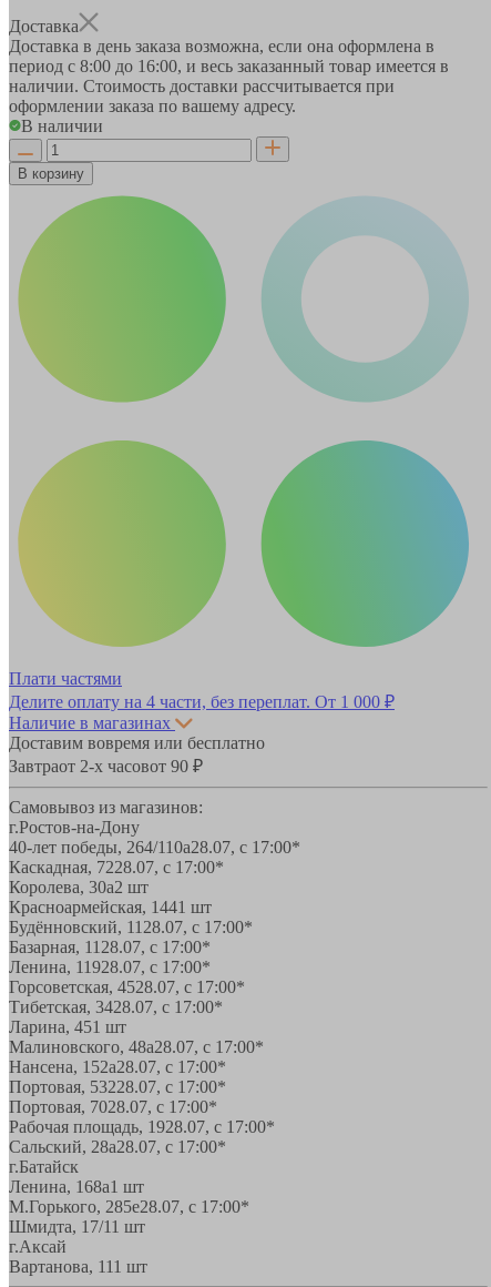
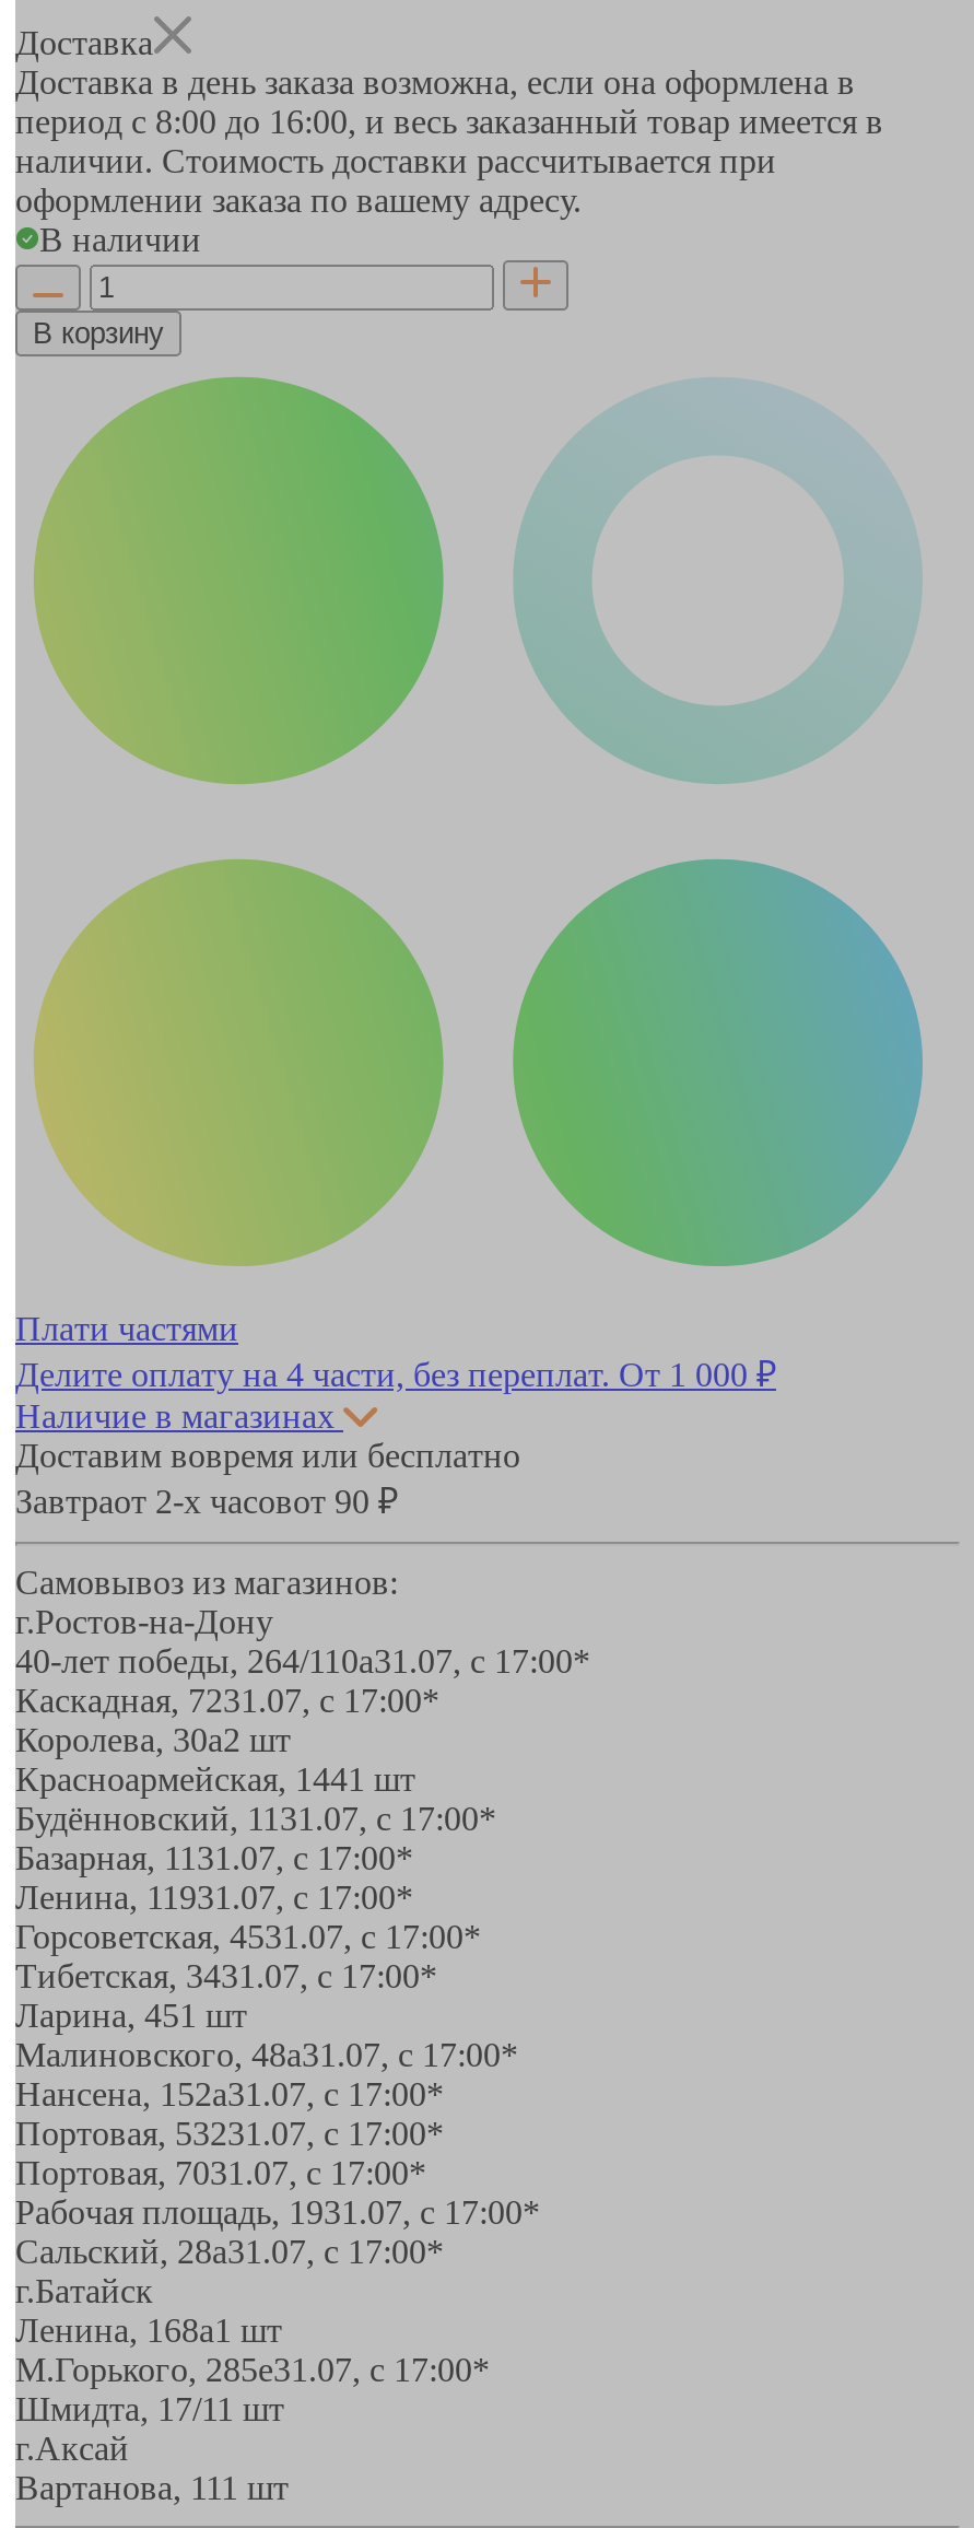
- 40-лет победы, 264/110а28.07, с 17:00*
+ 40-лет победы, 264/110а31.07, с 17:00*

- Каскадная, 7228.07, с 17:00*
+ Каскадная, 7231.07, с 17:00*

- Будённовский, 11 28.07, с 17:00*
+ Будённовский, 11 31.07, с 17:00*

- Базарная, 11 28.07, с 17:00*
+ Базарная, 11 31.07, с 17:00*

- Ленина, 11928.07, с 17:00*
+ Ленина, 11931.07, с 17:00*

- Горсоветская, 4528.07, с 17:00*
+ Горсоветская, 4531.07, с 17:00*

- Тибетская, 3428.07, с 17:00*
+ Тибетская, 3431.07, с 17:00*

- Малиновского, 48а28.07, с 17:00*
+ Малиновского, 48а31.07, с 17:00*

- Нансена, 152а28.07, с 17:00*
+ Нансена, 152а31.07, с 17:00*

- Портовая, 53228.07, с 17:00*
+ Портовая, 53231.07, с 17:00*

- Портовая, 7028.07, с 17:00*
+ Портовая, 7031.07, с 17:00*

- Рабочая площадь, 1928.07, с 17:00*
+ Рабочая площадь, 1931.07, с 17:00*

- Сальский, 28a28.07, с 17:00*
+ Сальский, 28a31.07, с 17:00*

- М.Горького, 285е28.07, с 17:00*
+ М.Горького, 285е31.07, с 17:00*
